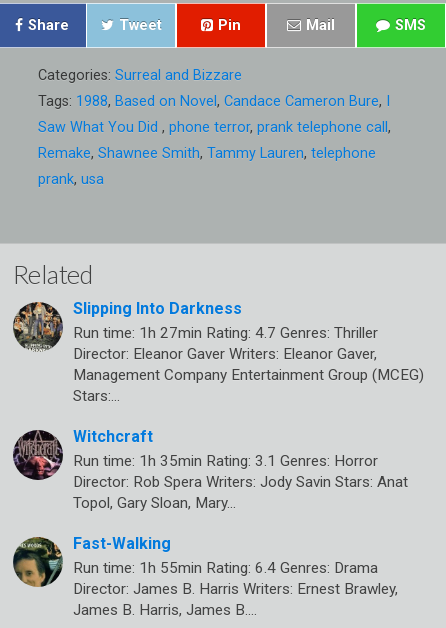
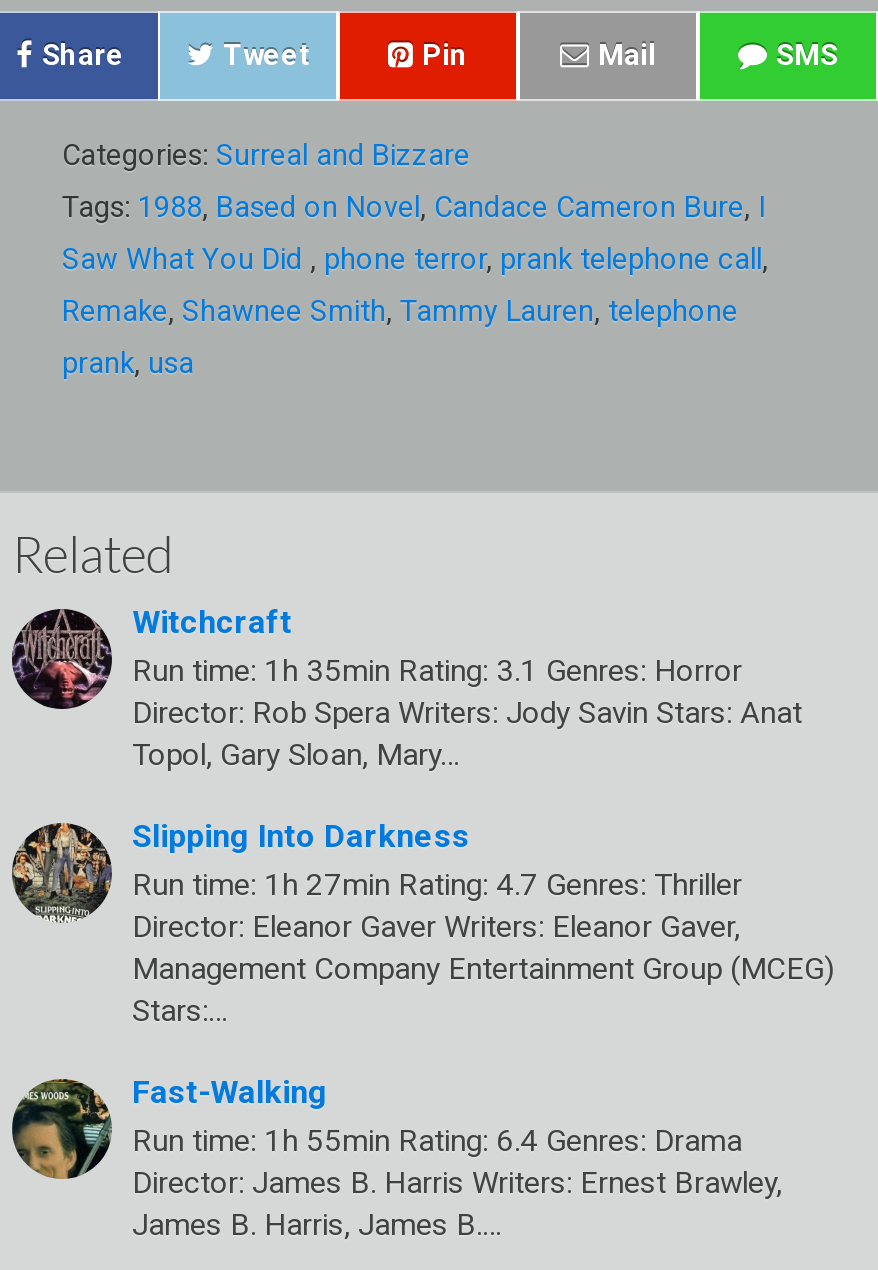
moved down: [image] | Slipping Into Darkness | Run time: 1h 27min Rating: 4.7 Genres: Thriller | Director: Eleanor Gaver Writers: Eleanor Gaver, | Management Company Entertainment Group (MCEG) | Stars:…

moved up: [image] | Witchcraft | Run time: 1h 35min Rating: 3.1 Genres: Horror | Director: Rob Spera Writers: Jody Savin Stars: Anat | Topol, Gary Sloan, Mary…
